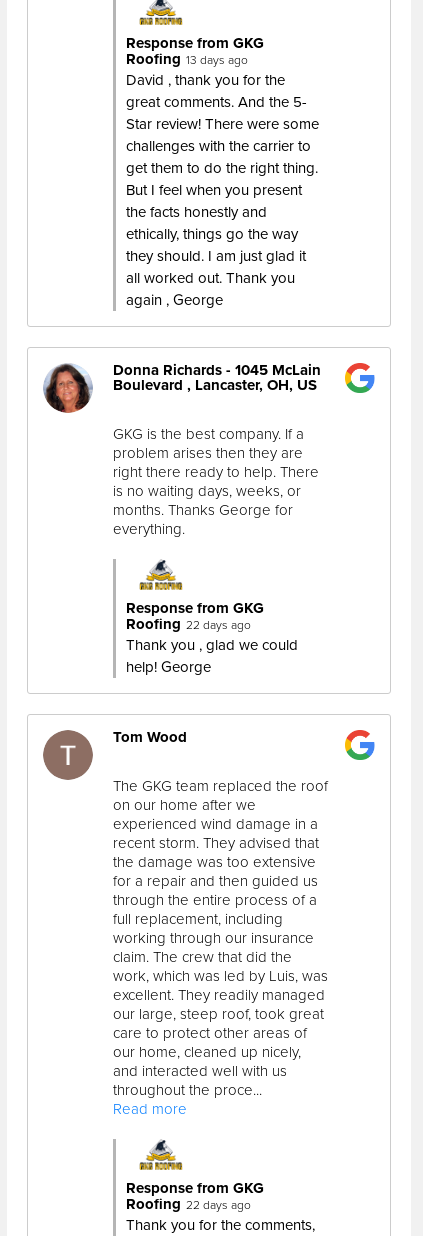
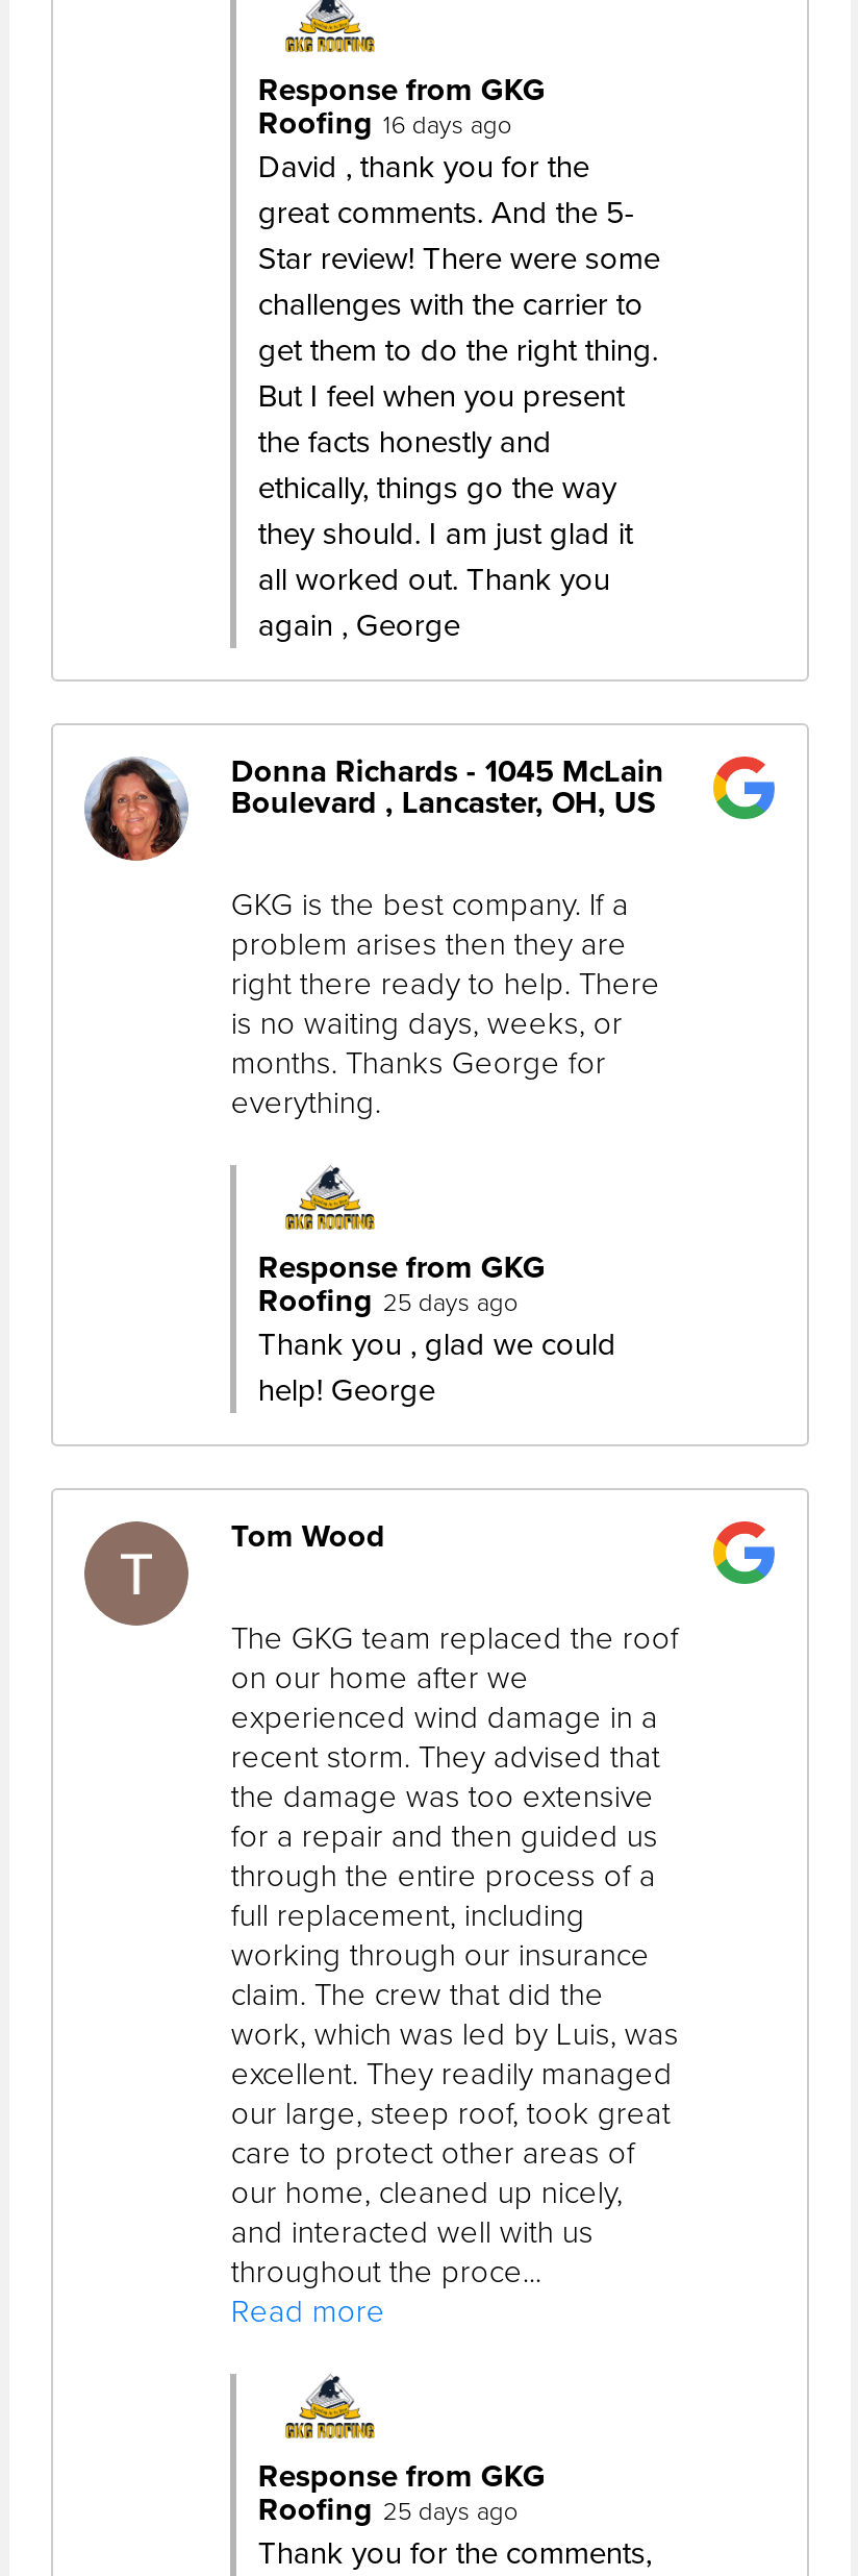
- Roofing 13 days ago
+ Roofing 16 days ago

- Roofing 22 days ago
+ Roofing 25 days ago

- Roofing 22 days ago
+ Roofing 25 days ago
